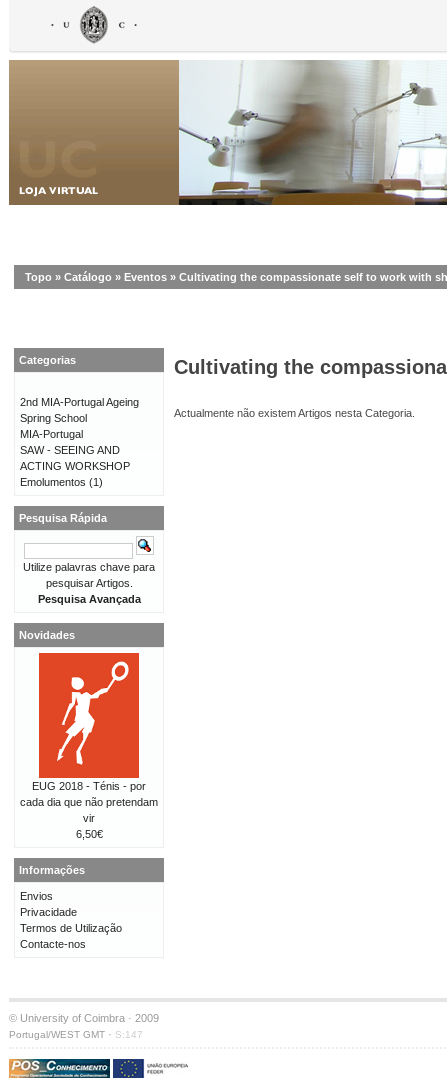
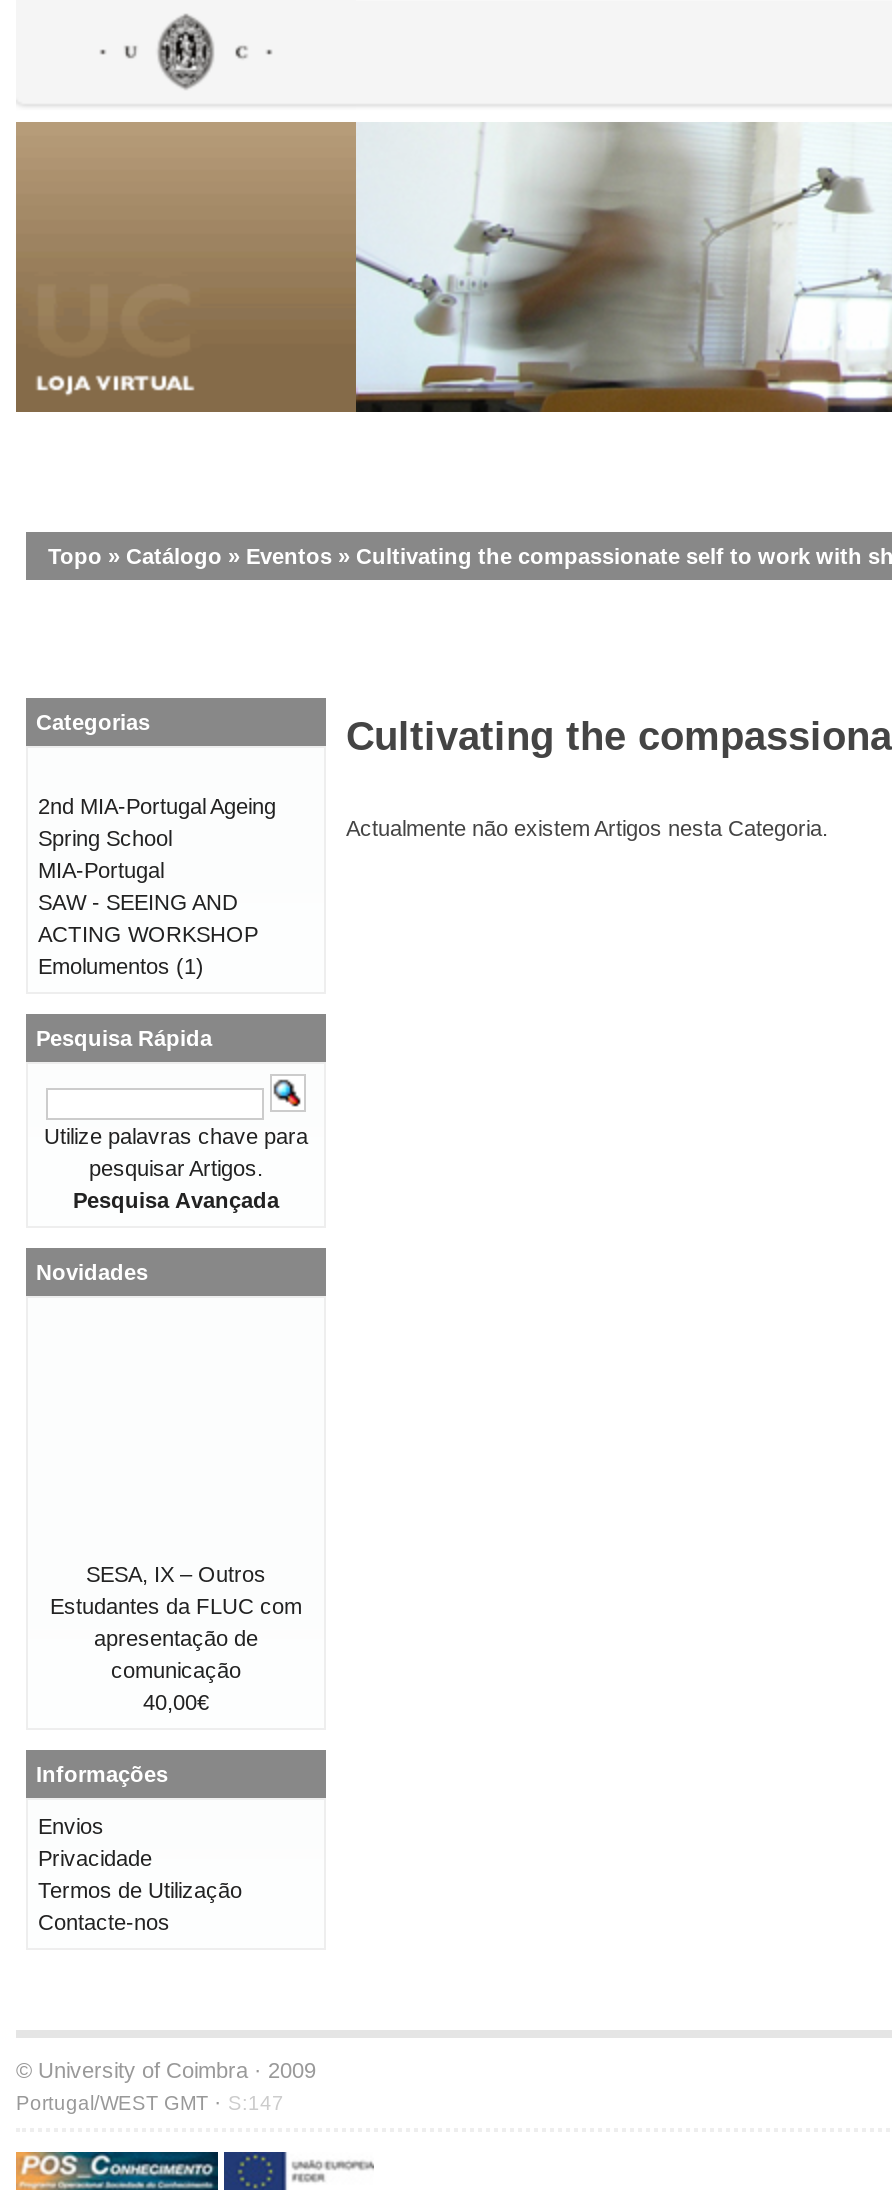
- [image]

- EUG 2018 - Ténis - por
- cada dia que não pretendam
- vir
- 6,50€
+ SESA, IX – Outros
+ Estudantes da FLUC com
+ apresentação de
+ comunicação
+ 40,00€
